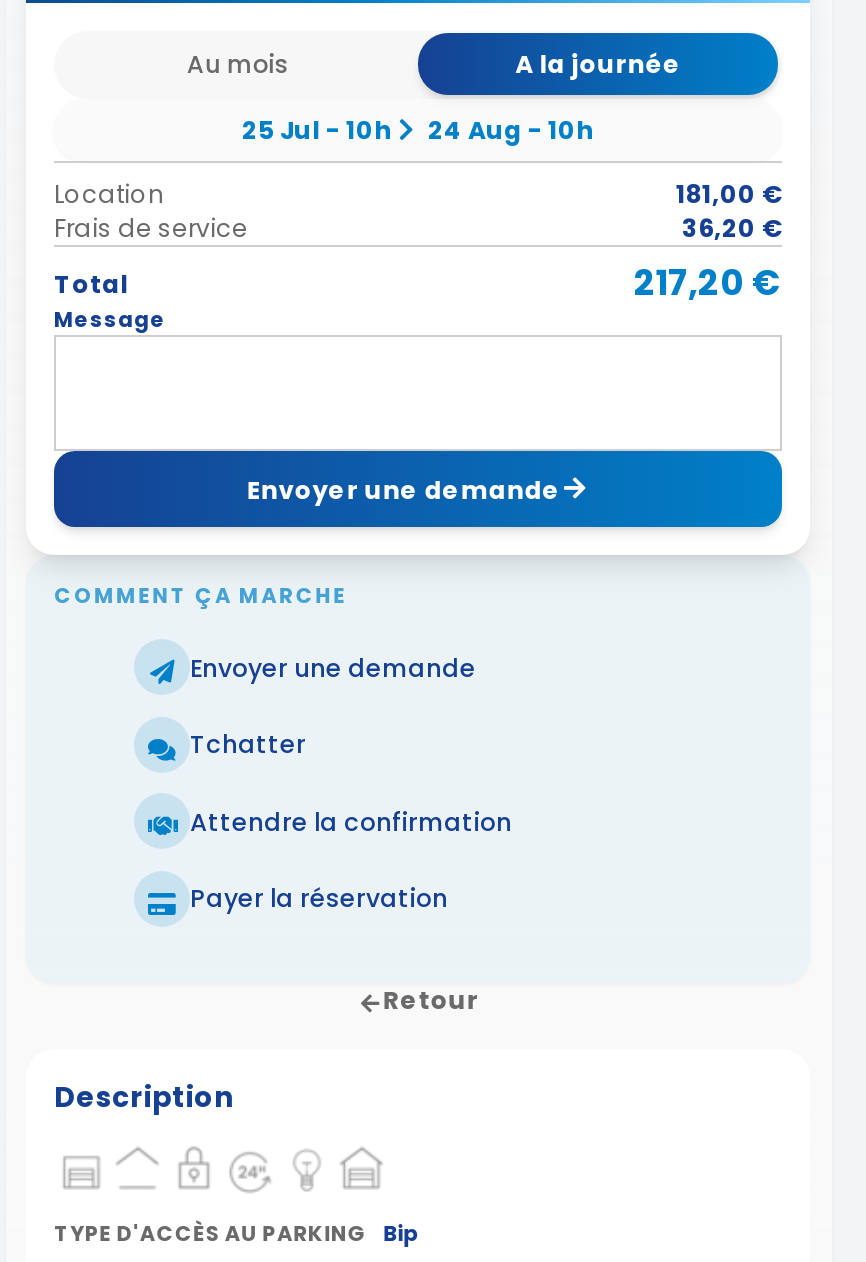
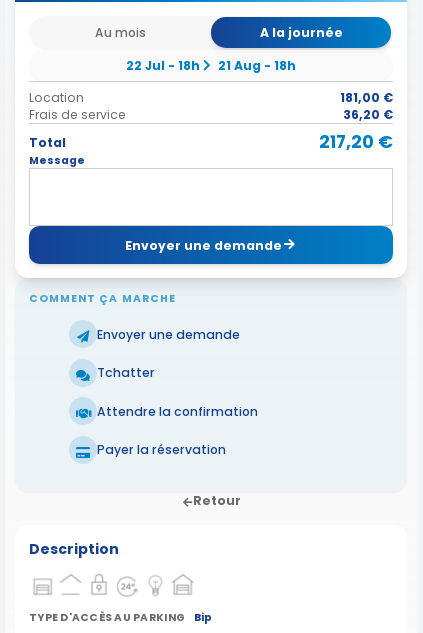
- 25 Jul - 10h
+ 22 Jul - 18h

- 24 Aug - 10h
+ 21 Aug - 18h
